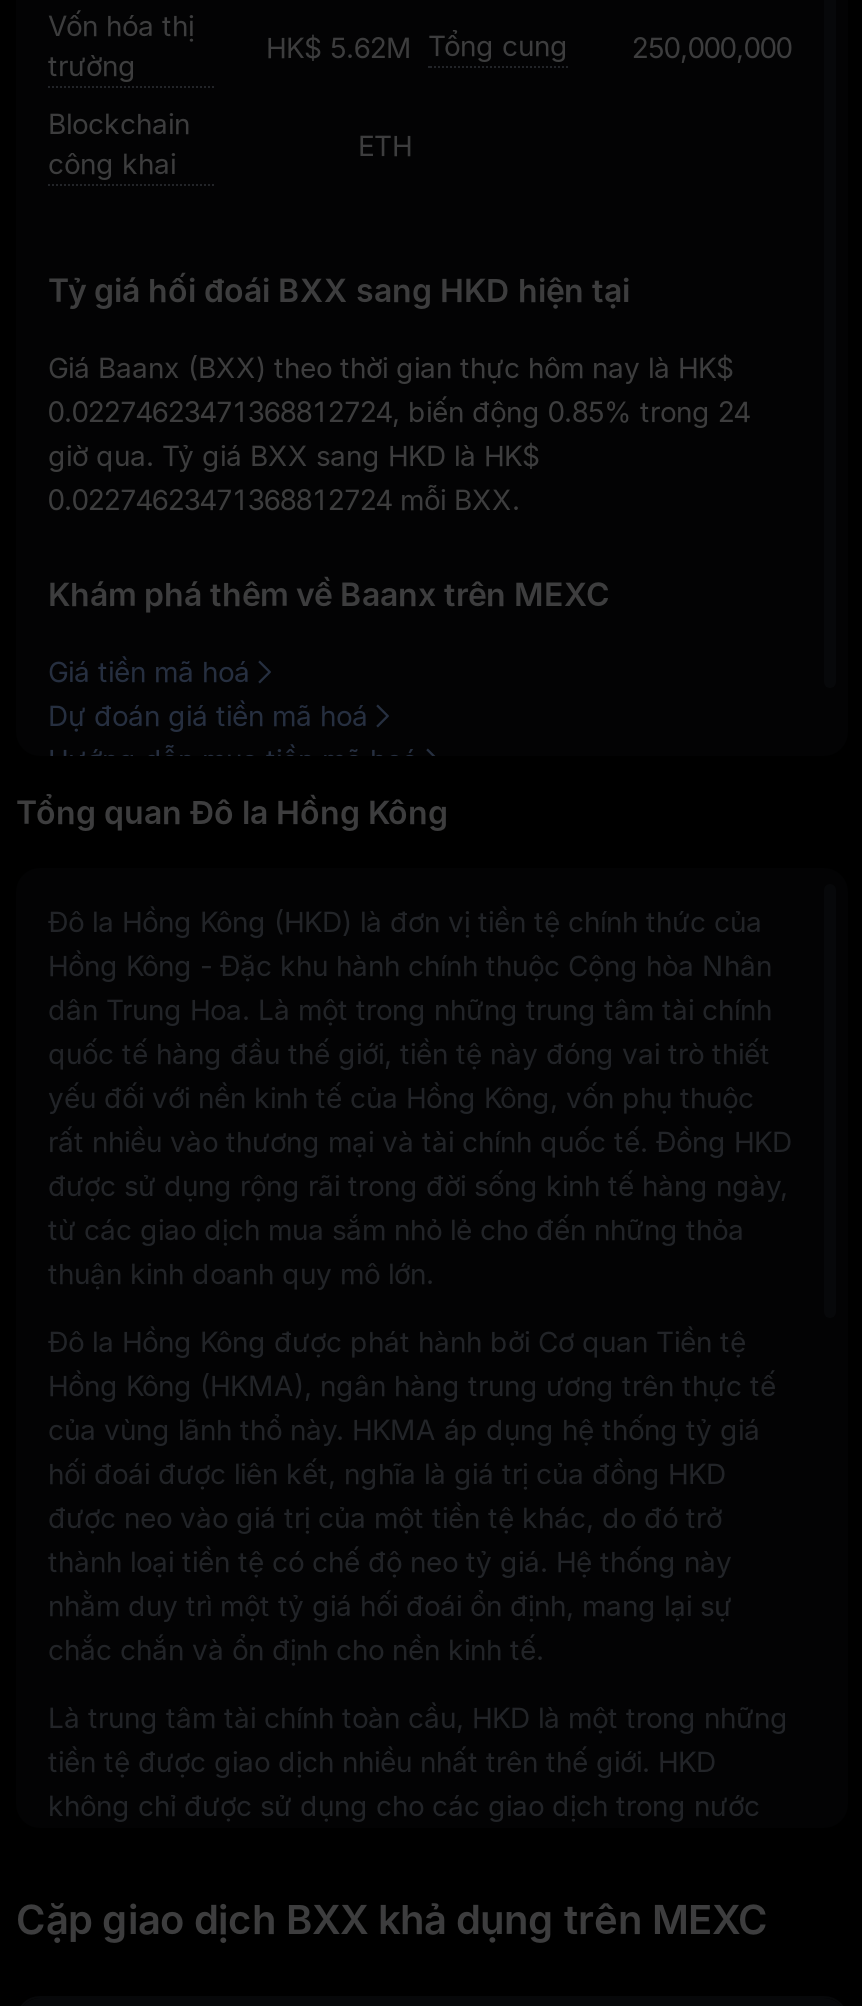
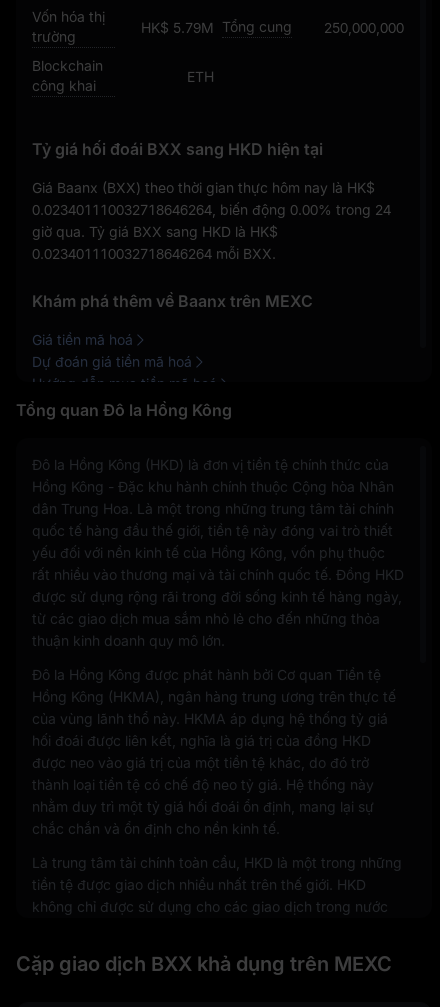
- HK$ 5.62M Tổng cung 250,000,000
+ HK$ 5.79M Tổng cung 250,000,000

- 0.02274623471368812724, biến động 0.85% trong 24
+ 0.023401110032718646264, biến động 0.00% trong 24

- 0.02274623471368812724 mỗi BXX.
+ 0.023401110032718646264 mỗi BXX.
